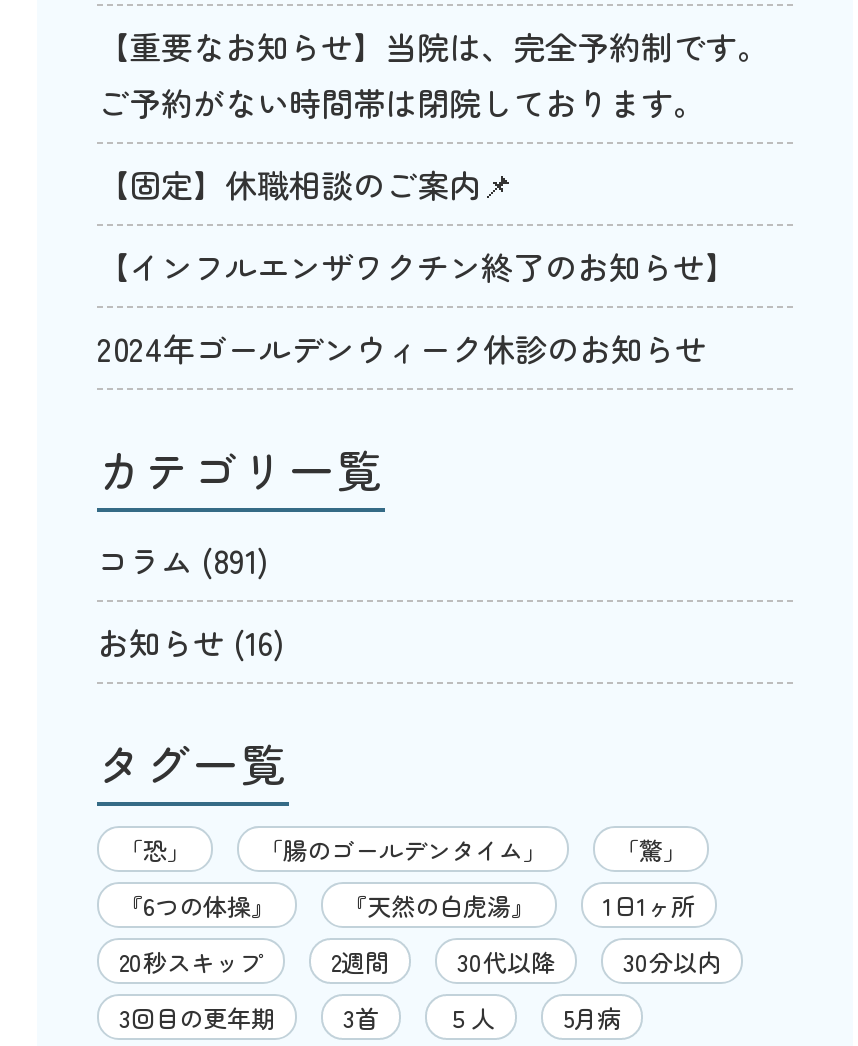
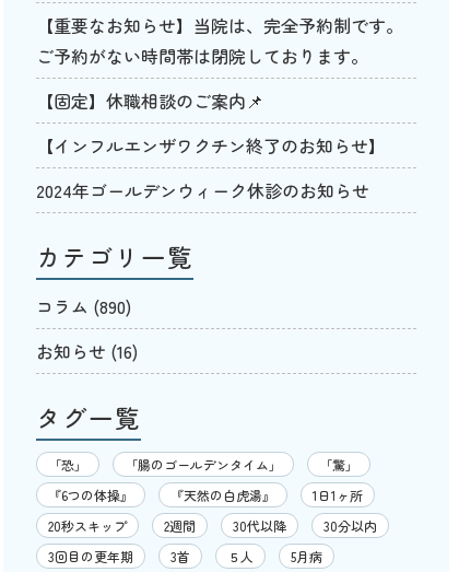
- コラム(891)
+ コラム(890)
